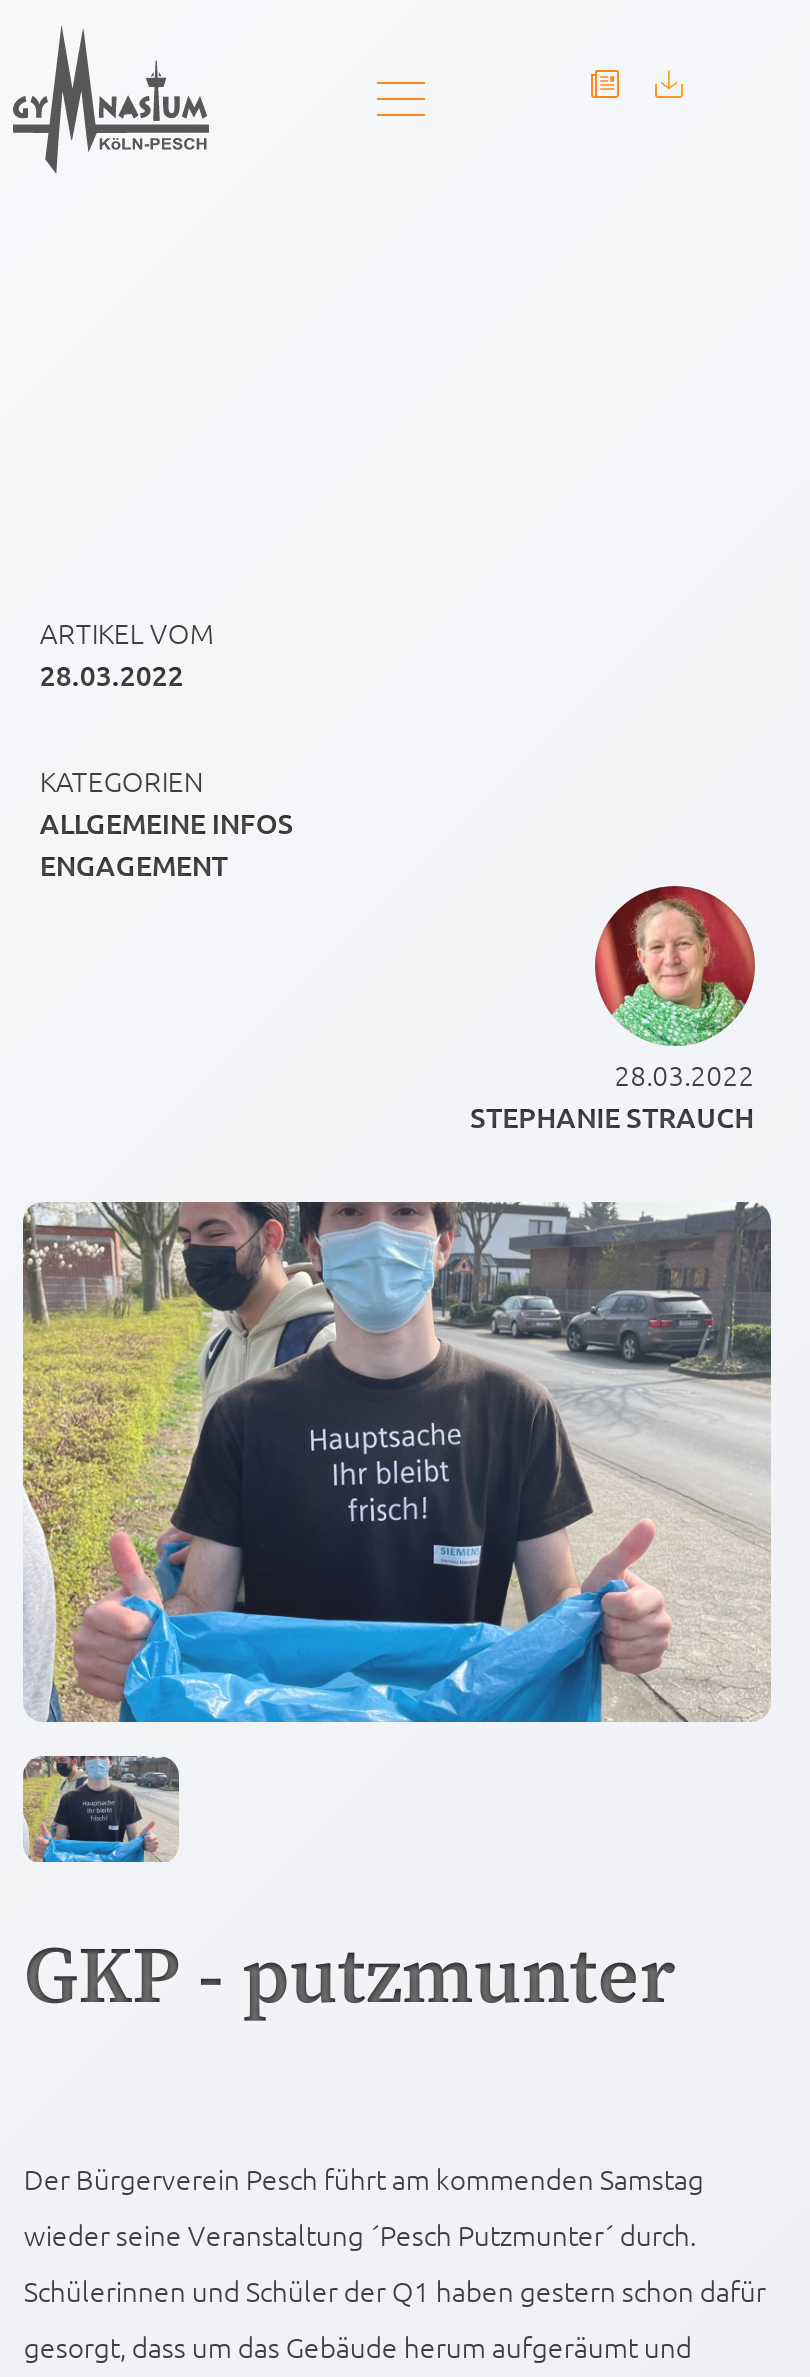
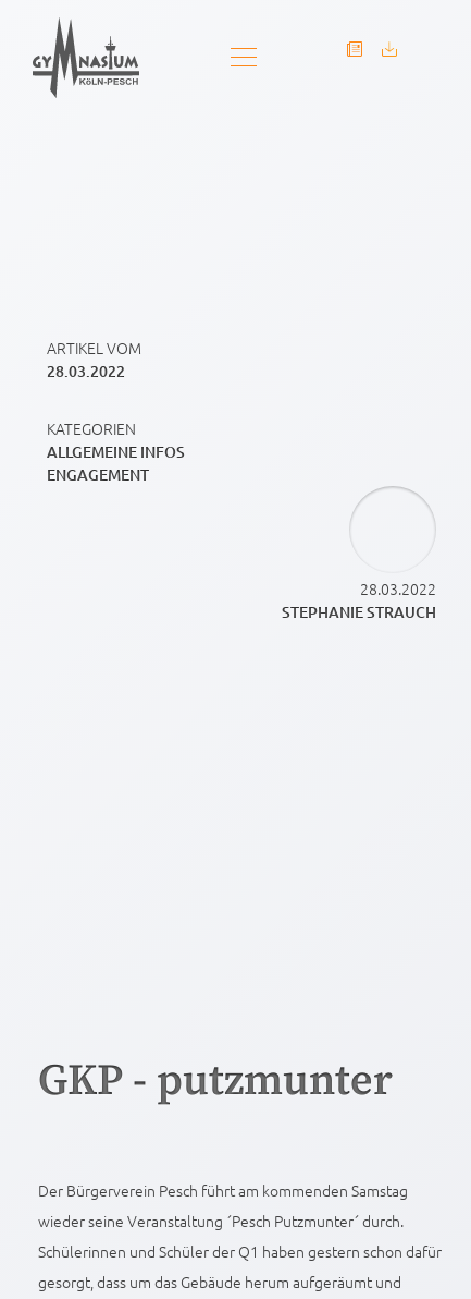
- [image]

- [image]

- [image]
